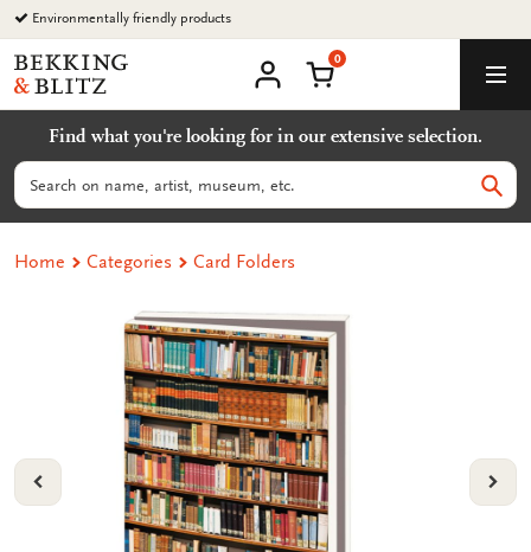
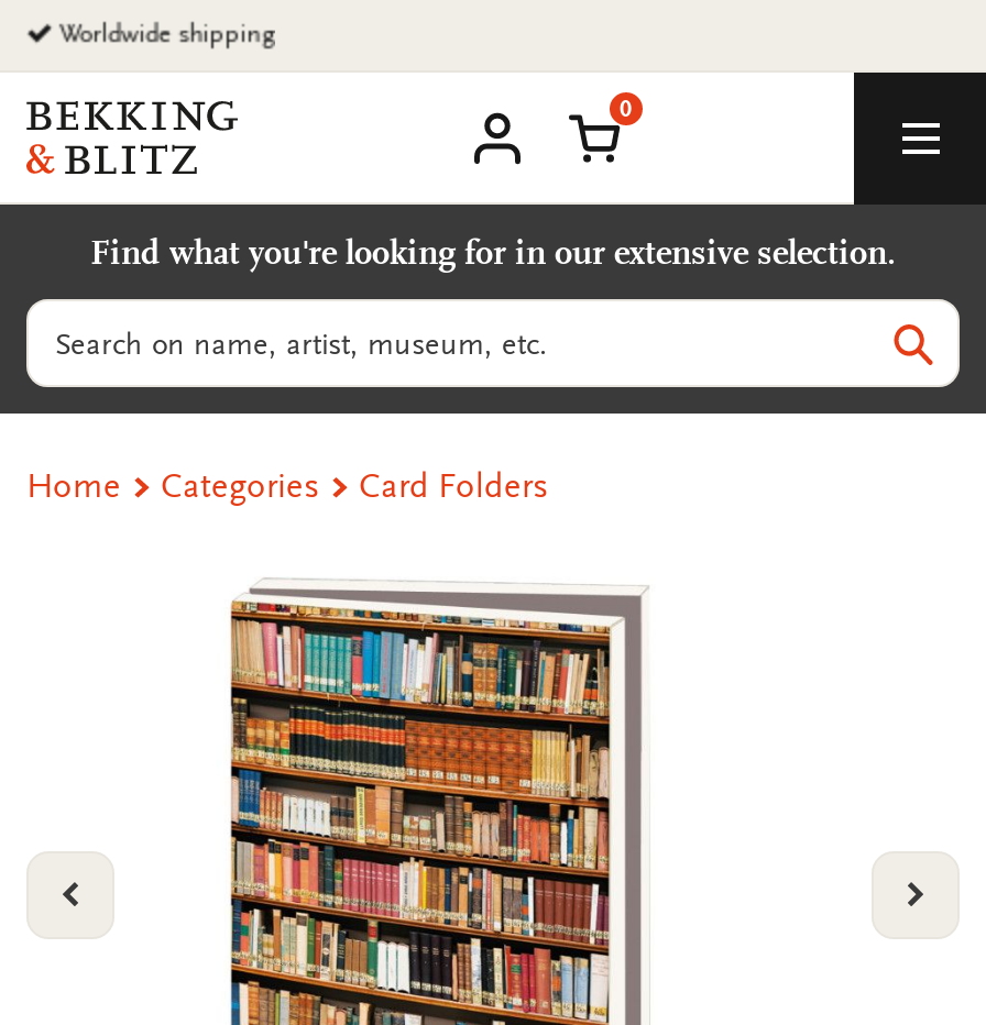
- Environmentally friendly products
